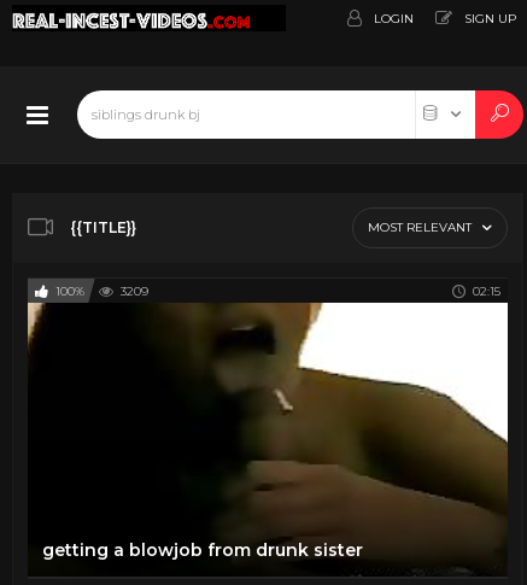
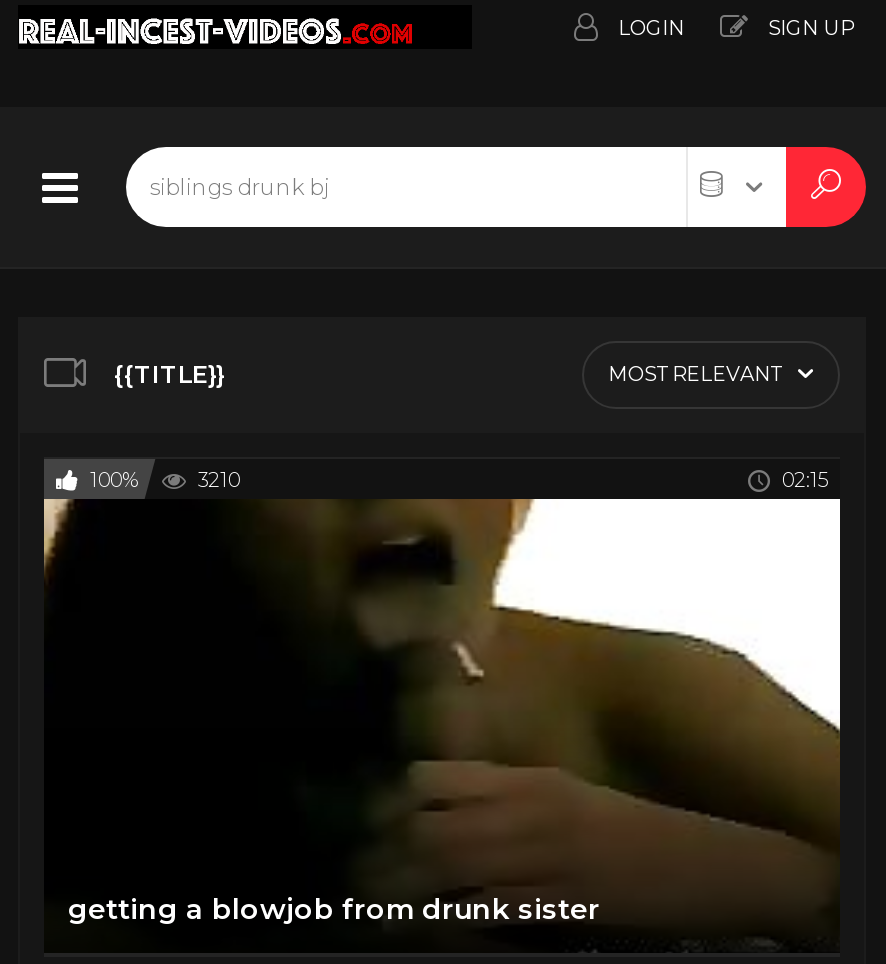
- 3209
+ 3210
